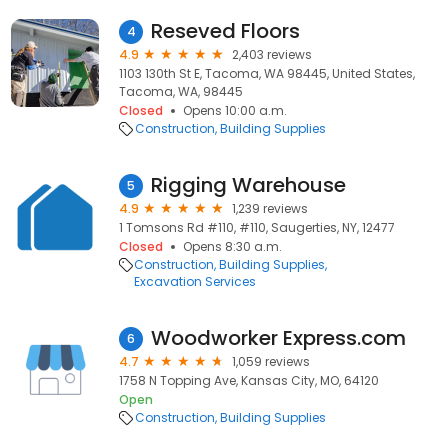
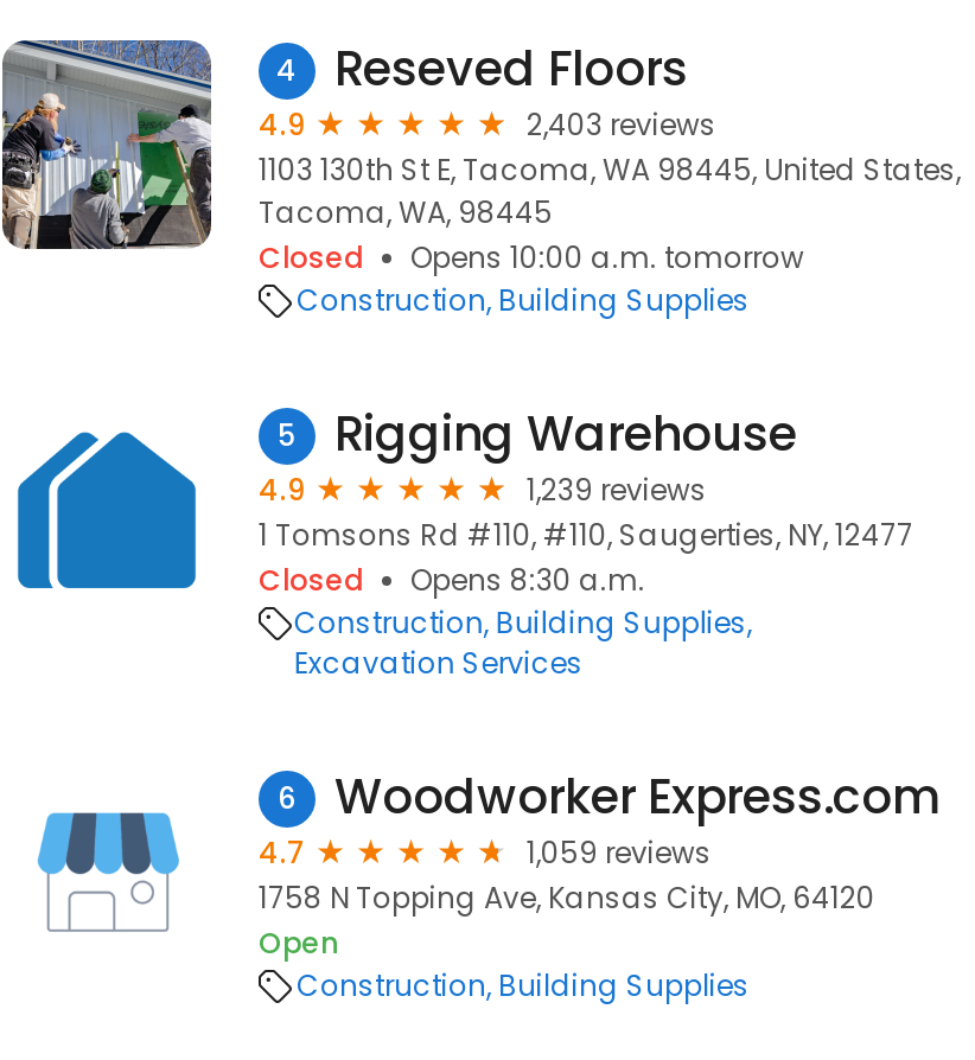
- Opens 10:00 a.m.
+ Opens 10:00 a.m. tomorrow
